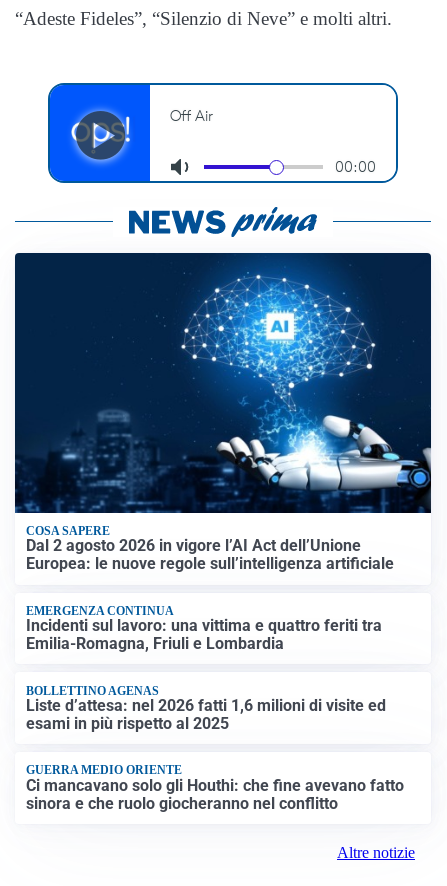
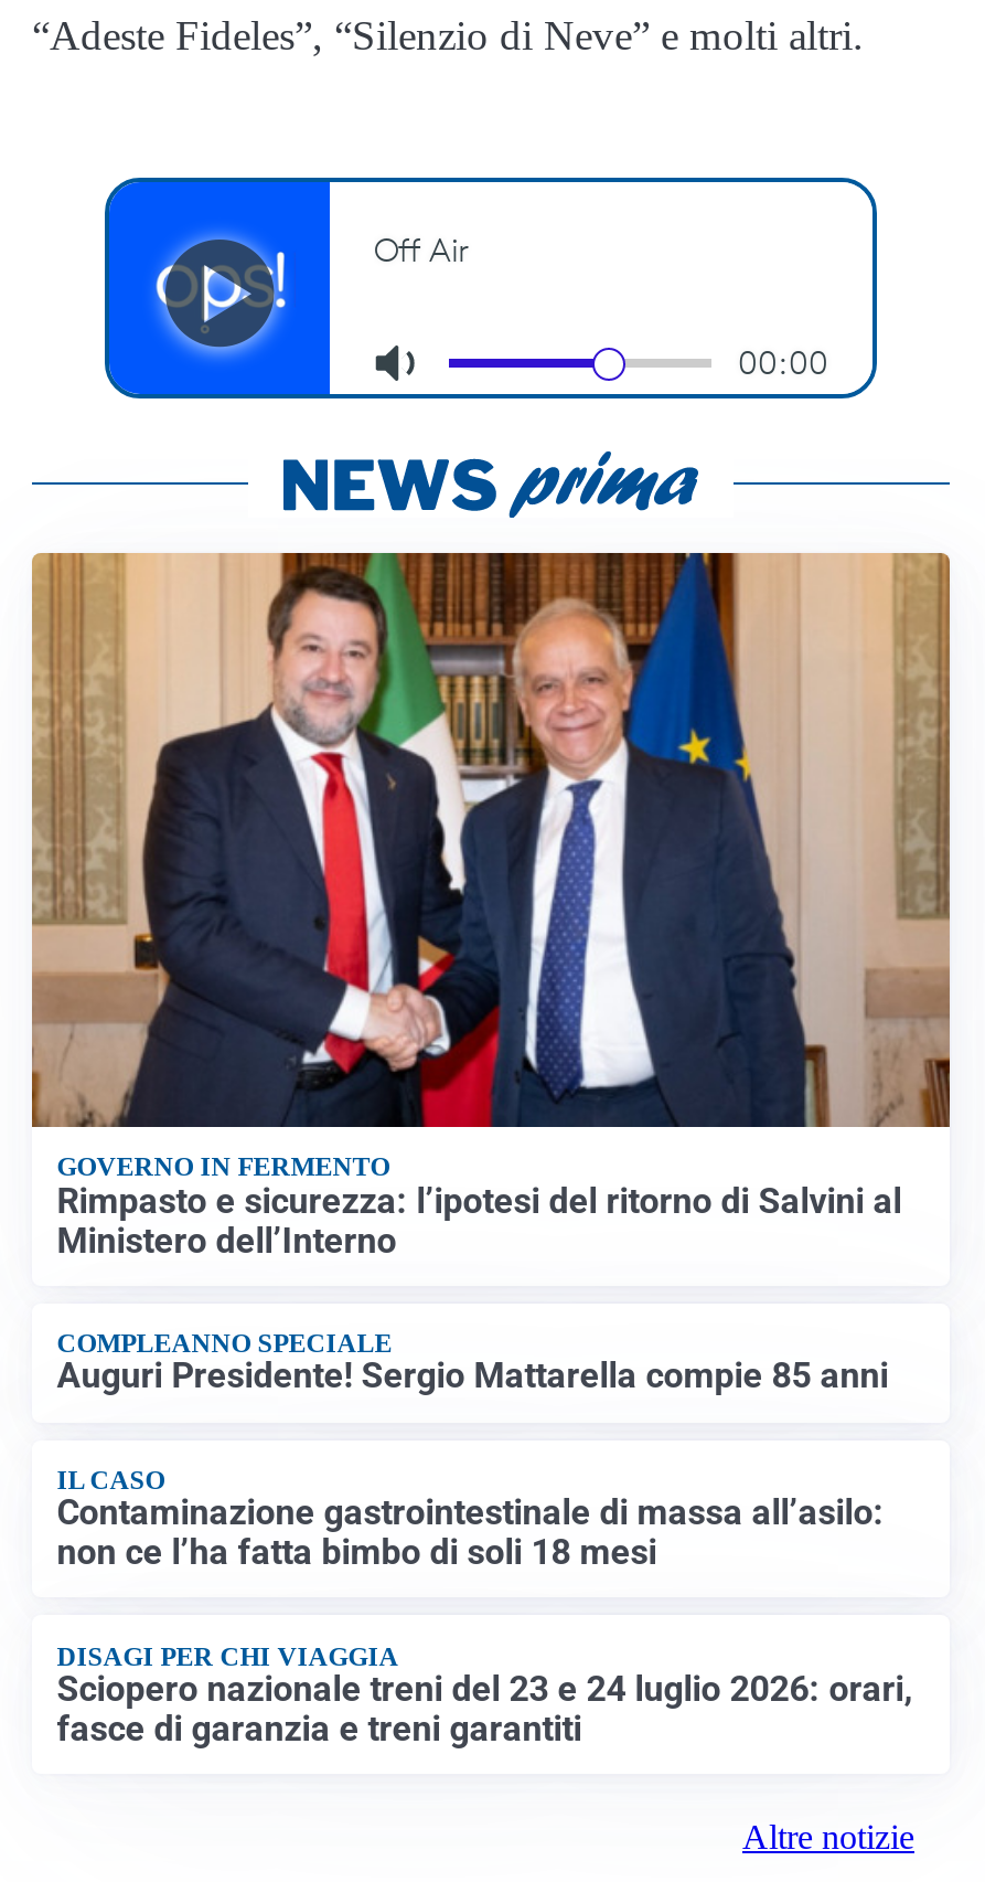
- [image]
- COSA SAPERE
- Dal 2 agosto 2026 in vigore l’AI Act dell’Unione
- Europea: le nuove regole sull’intelligenza artificiale
+ [image]
+ GOVERNO IN FERMENTO
+ Rimpasto e sicurezza: l’ipotesi del ritorno di Salvini al
+ Ministero dell’Interno

- EMERGENZA CONTINUA
- Incidenti sul lavoro: una vittima e quattro feriti tra
- Emilia-Romagna, Friuli e Lombardia
+ COMPLEANNO SPECIALE
+ Auguri Presidente! Sergio Mattarella compie 85 anni

- BOLLETTINO AGENAS
- Liste d’attesa: nel 2026 fatti 1,6 milioni di visite ed
- esami in più rispetto al 2025
+ IL CASO
+ Contaminazione gastrointestinale di massa all’asilo:
+ non ce l’ha fatta bimbo di soli 18 mesi

- GUERRA MEDIO ORIENTE
- Ci mancavano solo gli Houthi: che fine avevano fatto
- sinora e che ruolo giocheranno nel conflitto
+ DISAGI PER CHI VIAGGIA
+ Sciopero nazionale treni del 23 e 24 luglio 2026: orari,
+ fasce di garanzia e treni garantiti
